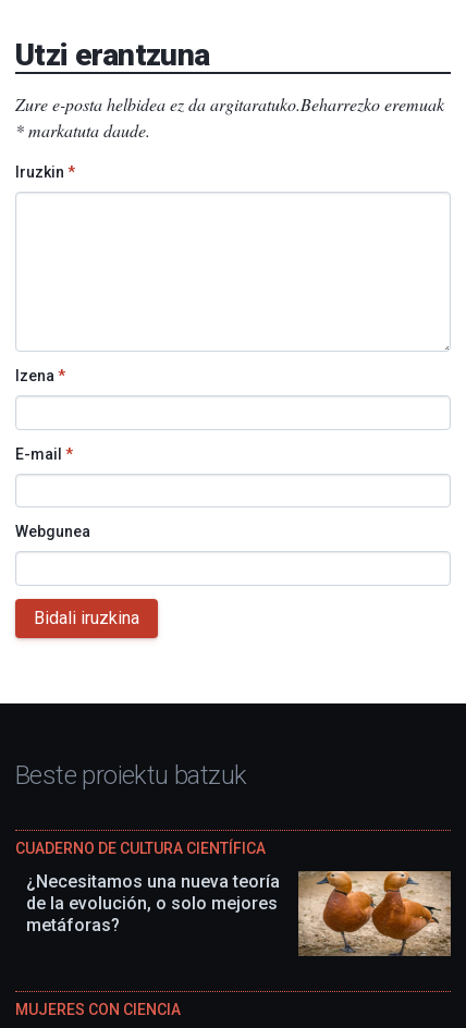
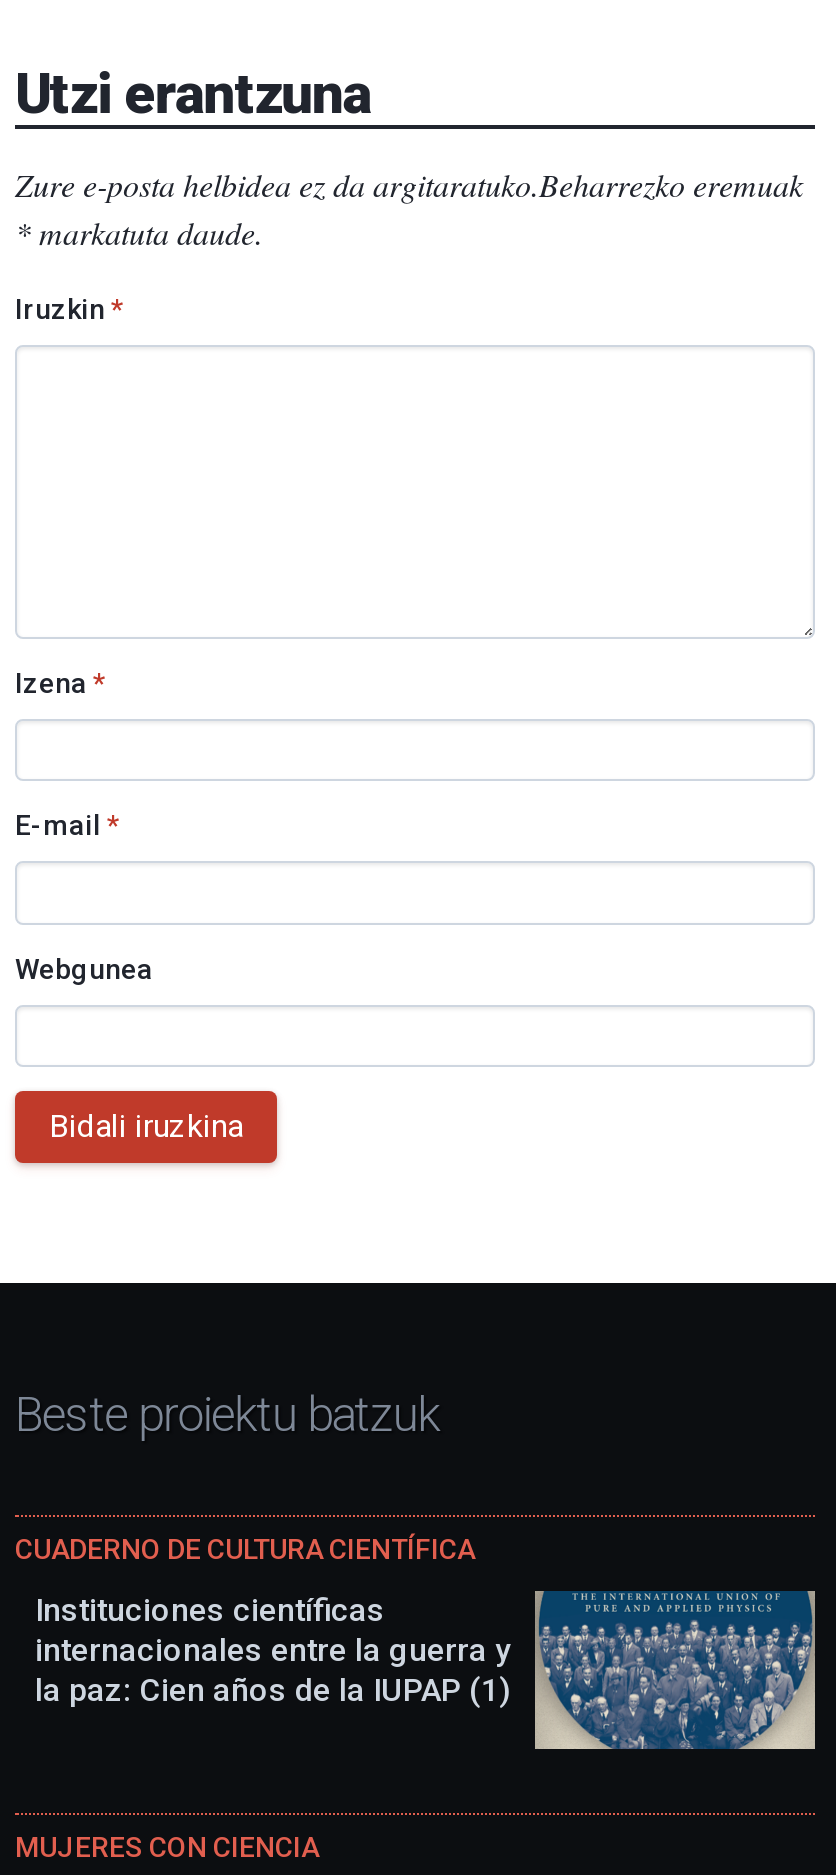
- [image]
- ¿Necesitamos una nueva teoría
- de la evolución, o solo mejores
- metáforas?
+ [image]
+ Instituciones científicas
+ internacionales entre la guerra y
+ la paz: Cien años de la IUPAP (1)
